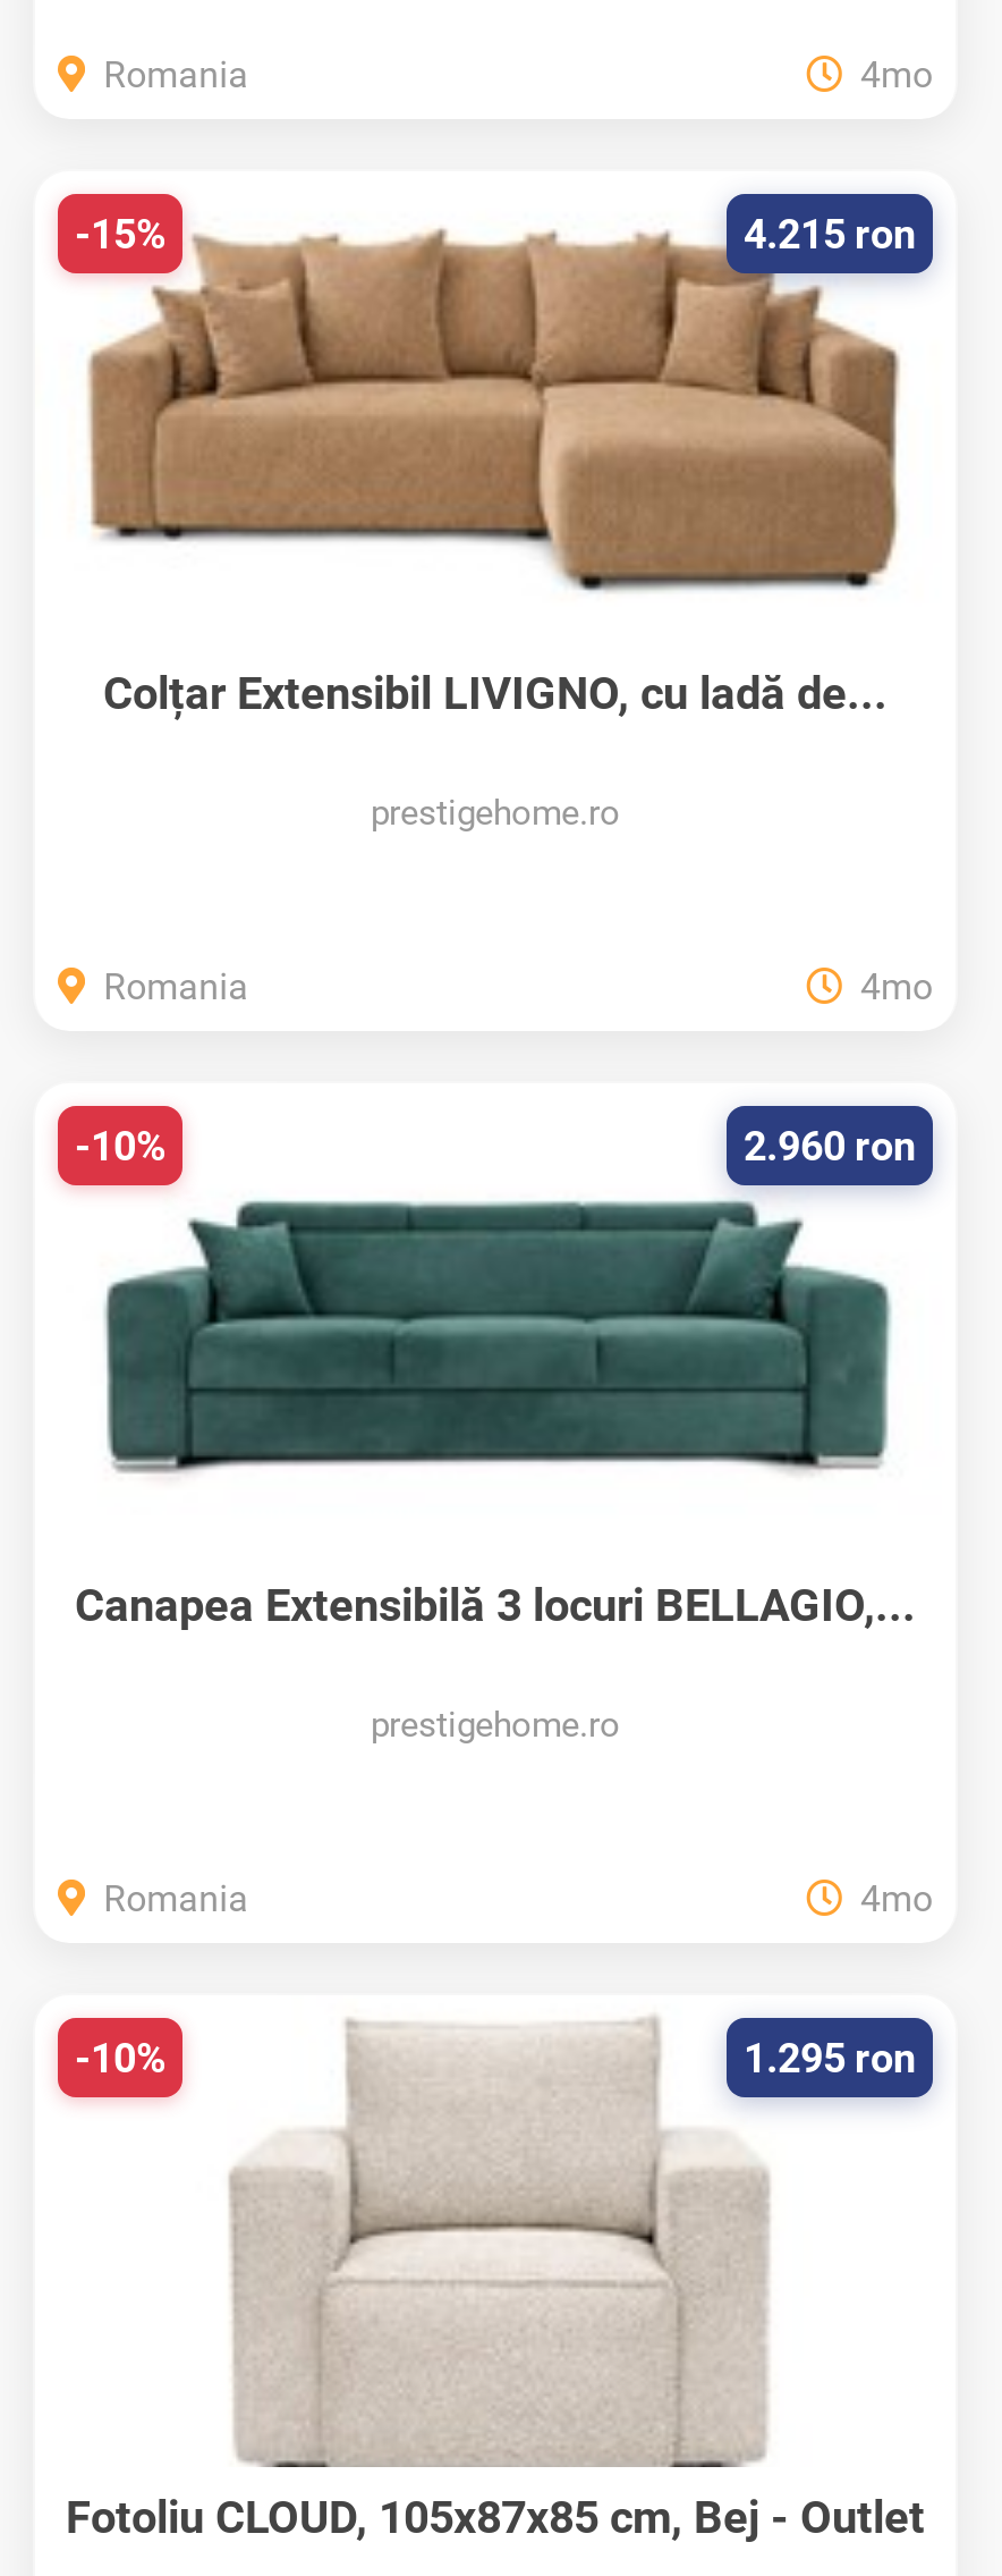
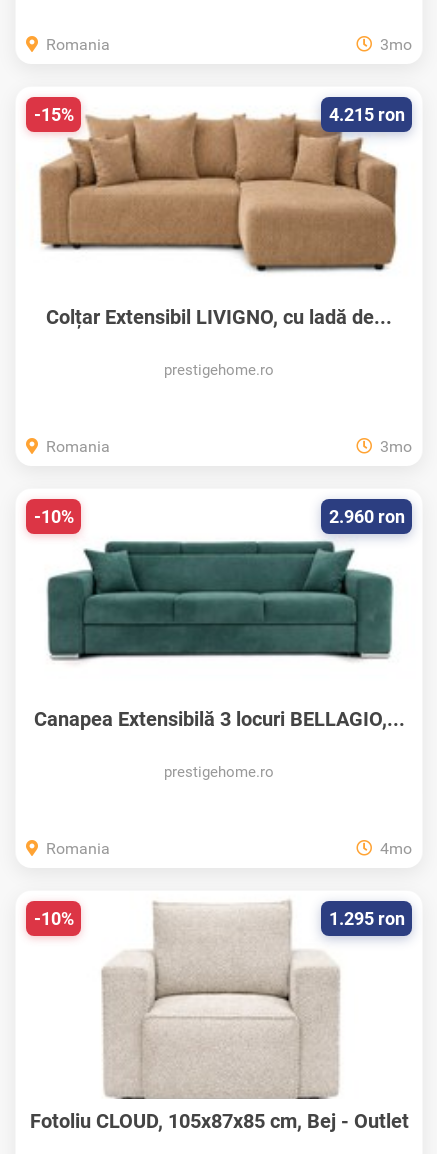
- 4mo
+ 3mo

- 4mo
+ 3mo
